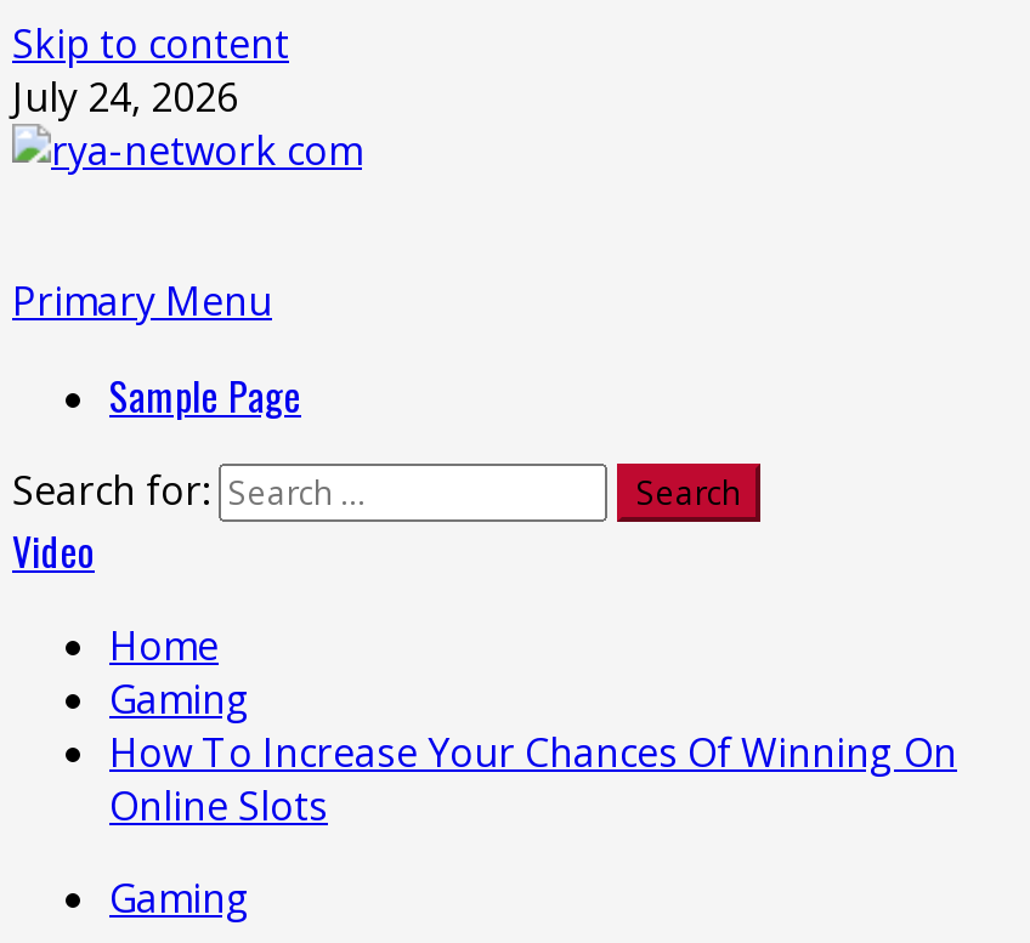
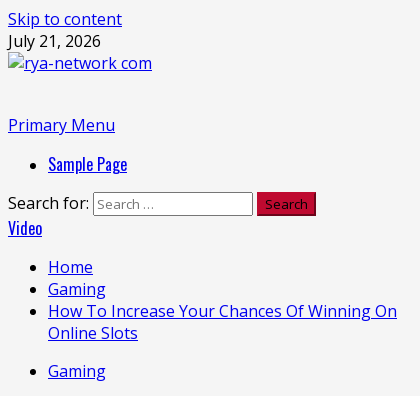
- July 24, 2026
+ July 21, 2026
